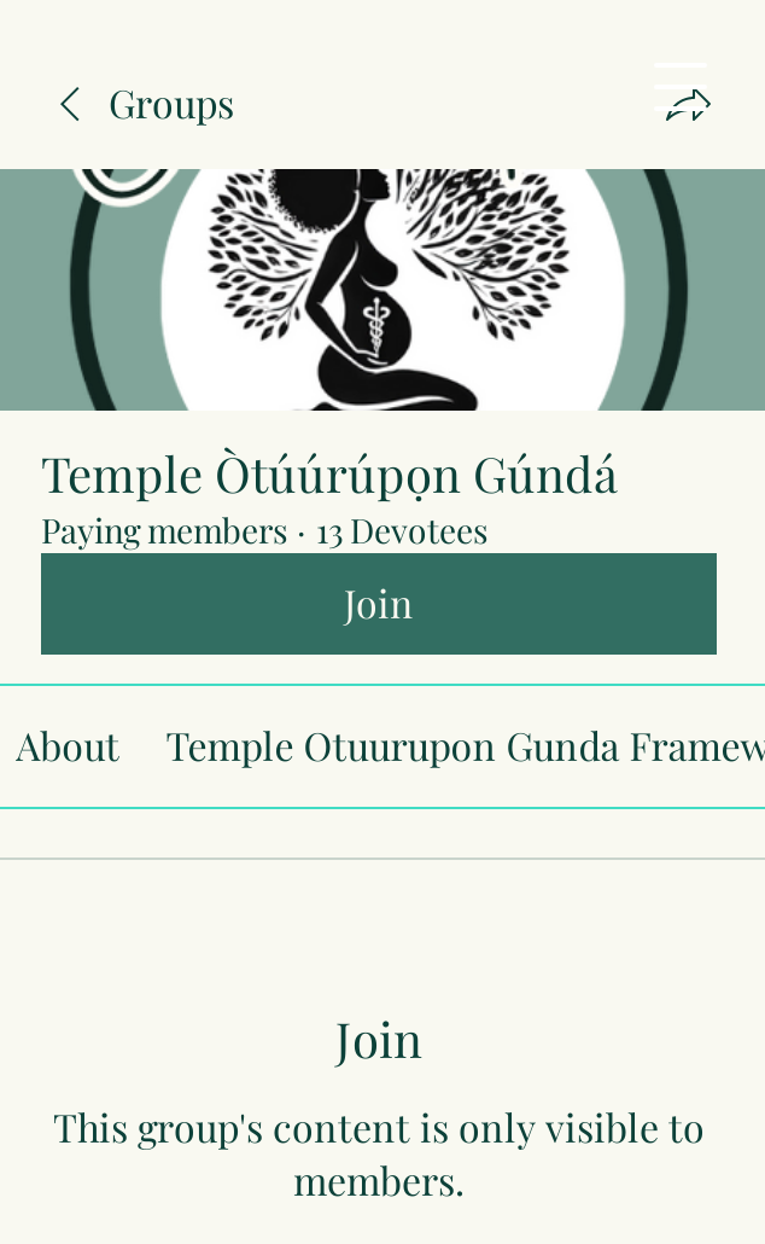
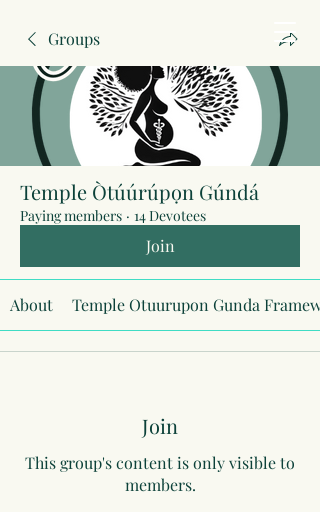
- Paying members · 13 Devotees
+ Paying members · 14 Devotees
